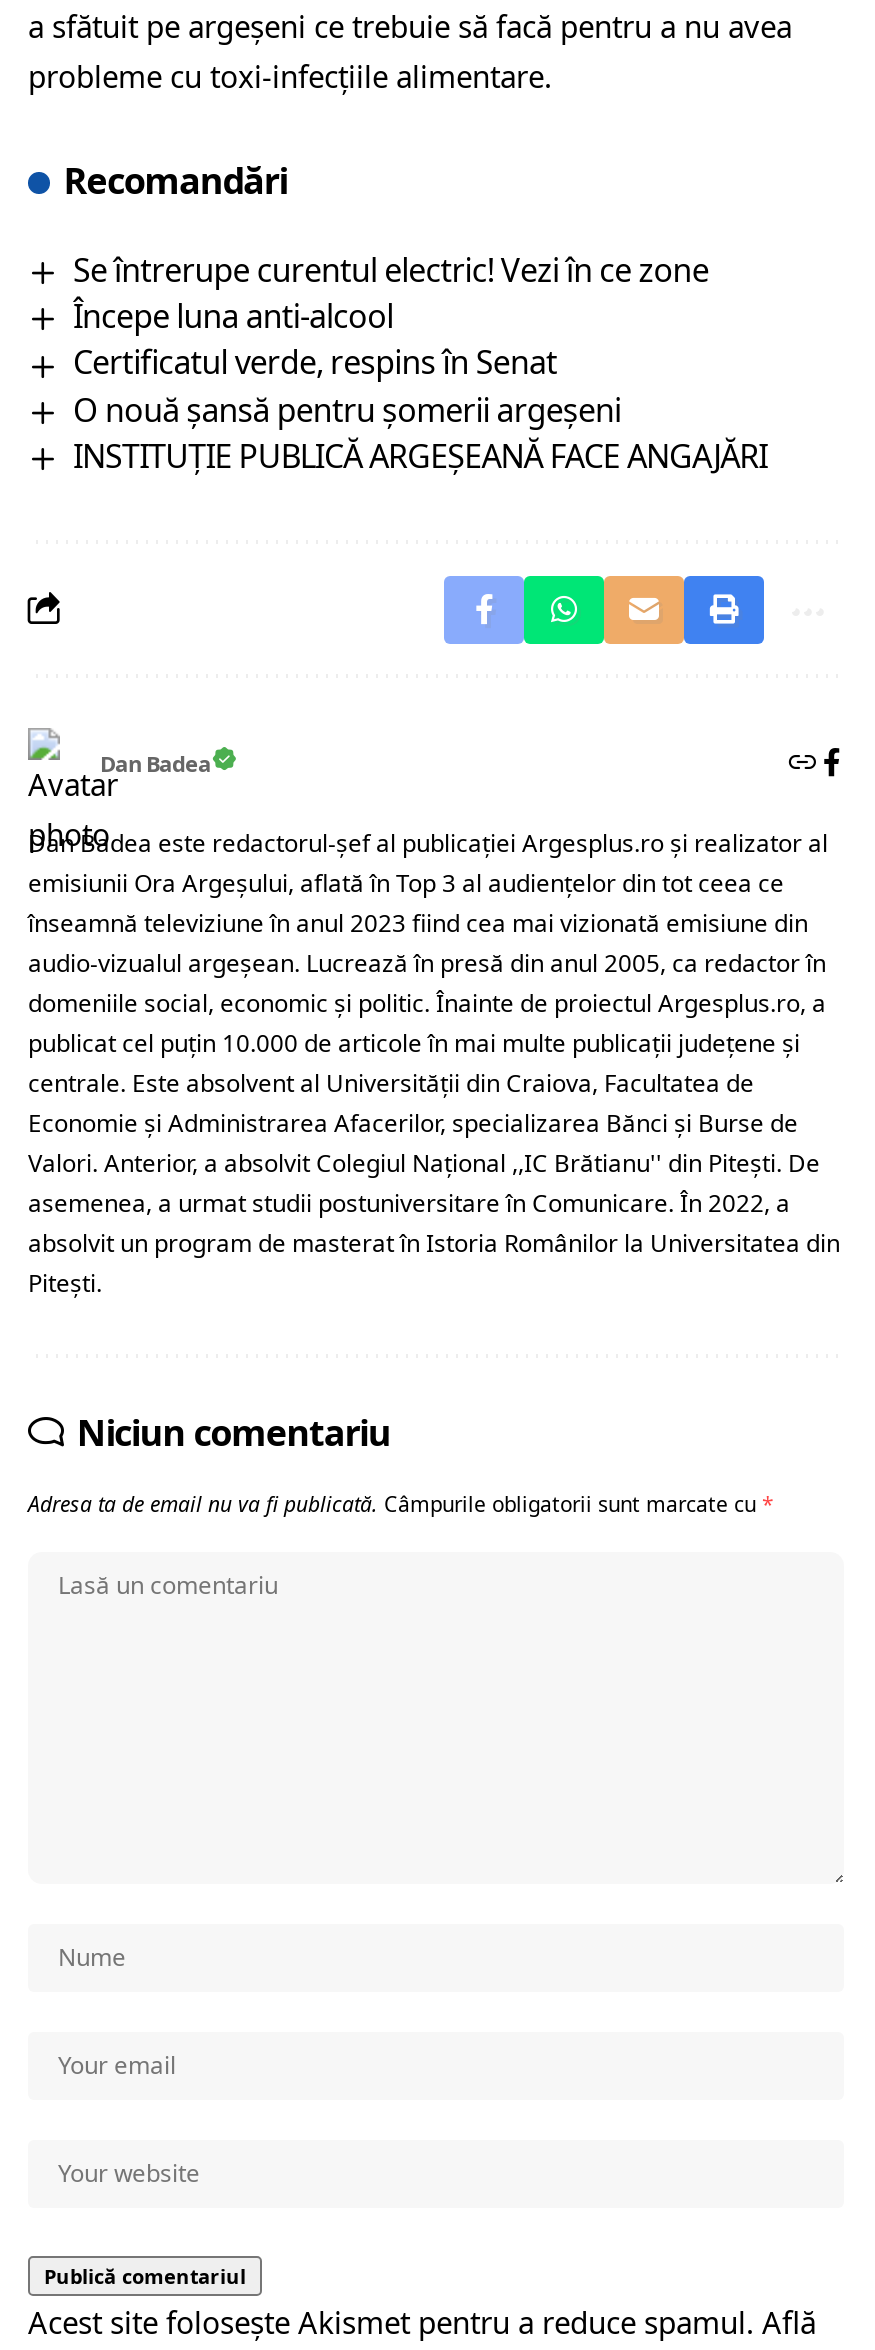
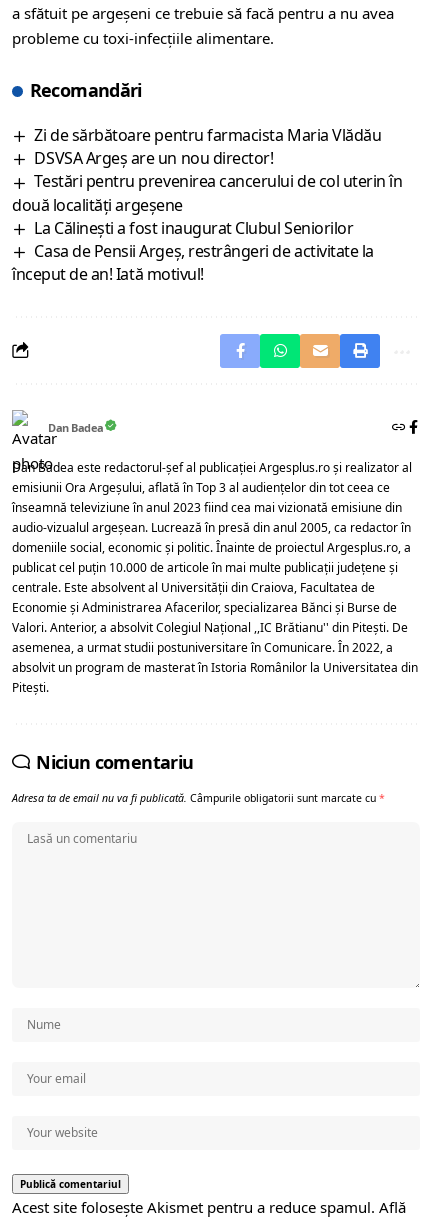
- Se întrerupe curentul electric! Vezi în ce zone
- Începe luna anti-alcool
- Certificatul verde, respins în Senat
- O nouă şansă pentru şomerii argeşeni
- INSTITUȚIE PUBLICĂ ARGEȘEANĂ FACE ANGAJĂRI
+ Zi de sărbătoare pentru farmacista Maria Vlădău
+ DSVSA Argeș are un nou director!
+ Testări pentru prevenirea cancerului de col uterin în
+ două localități argeșene
+ La Călinești a fost inaugurat Clubul Seniorilor
+ Casa de Pensii Argeș, restrângeri de activitate la
+ început de an! Iată motivul!
